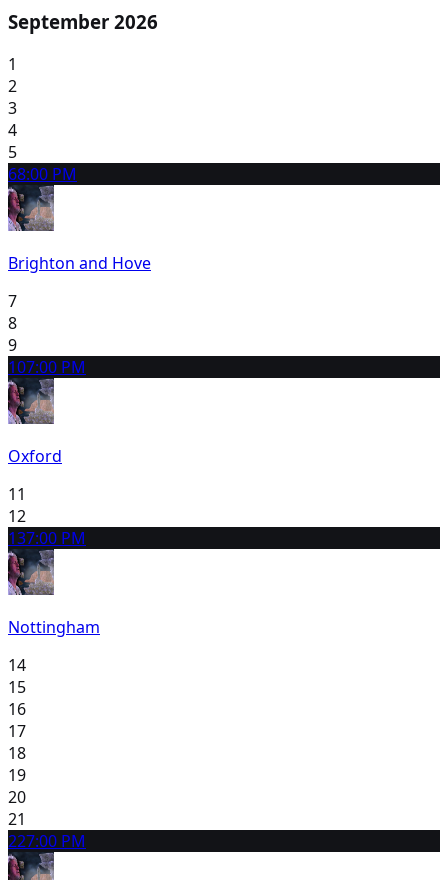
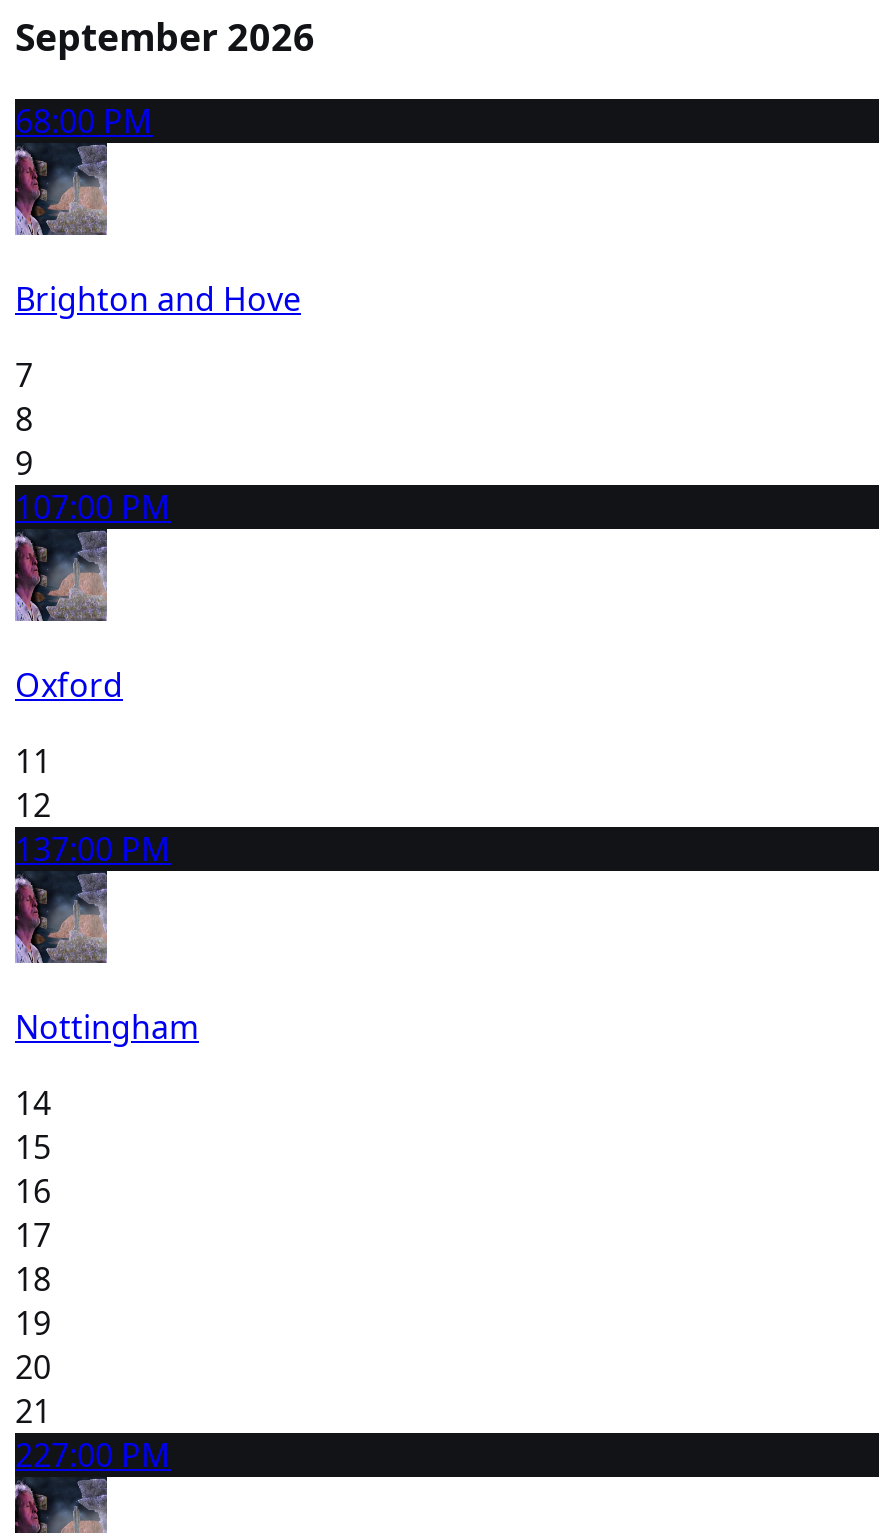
- 1
- 2
- 3
- 4
- 5
